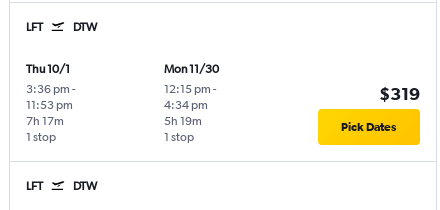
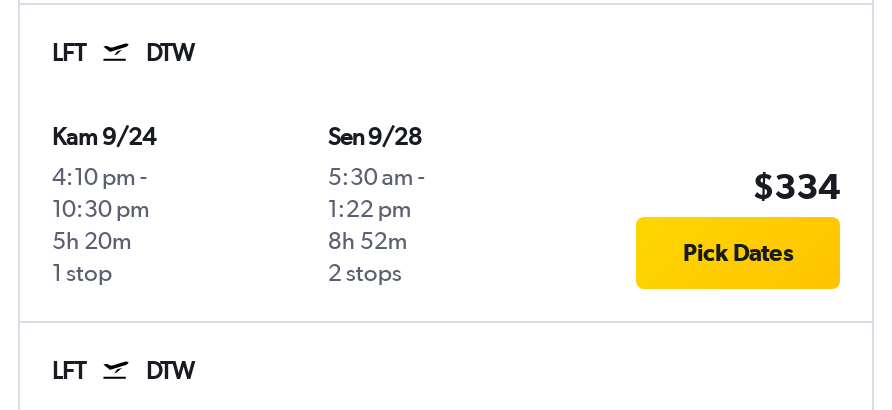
- Thu 10/1
- 3:36 pm -
- 11:53 pm
+ Kam 9/24
+ 4:10 pm -
+ 10:30 pm

- Mon 11/30
- 12:15 pm -
- 4:34 pm
+ Sen 9/28
+ 5:30 am -
+ 1:22 pm

- $319
+ $334

- 7h 17m
+ 5h 20m

- 5h 19m
+ 8h 52m

- 1 stop
+ 2 stops
